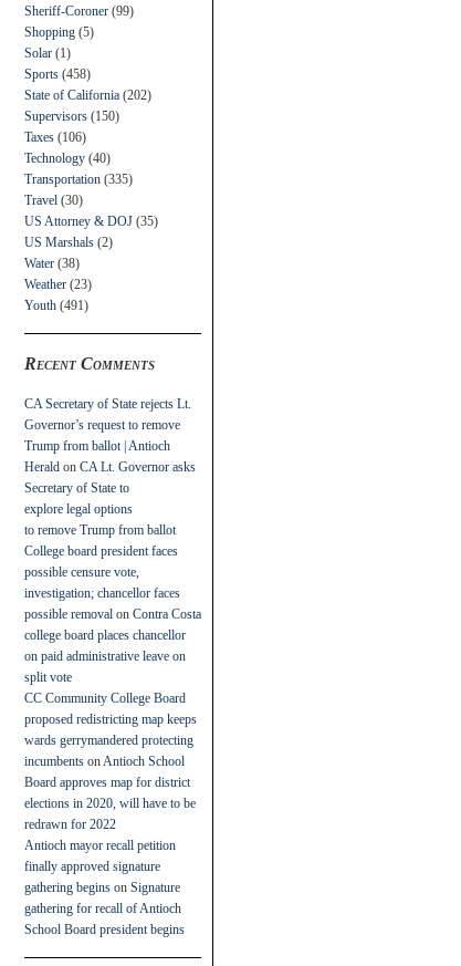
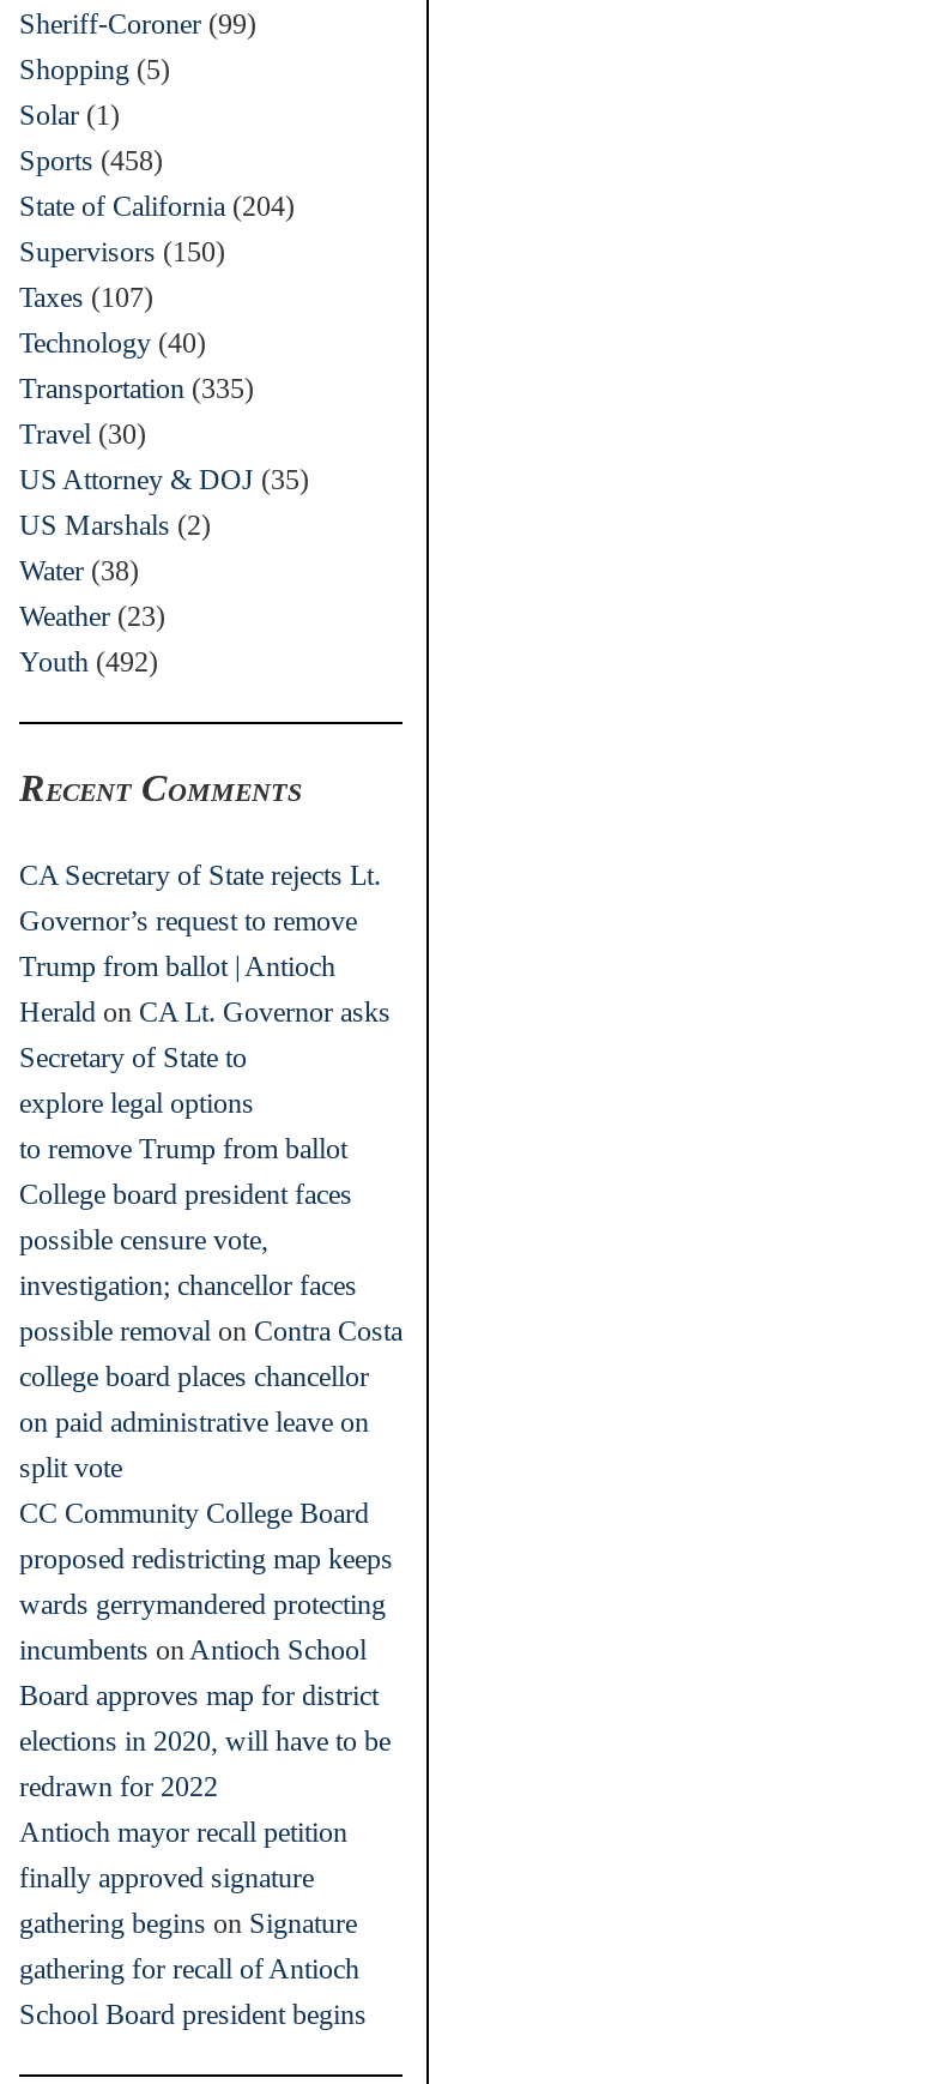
- State of California (202)
+ State of California (204)

- Taxes (106)
+ Taxes (107)

- Youth (491)
+ Youth (492)
